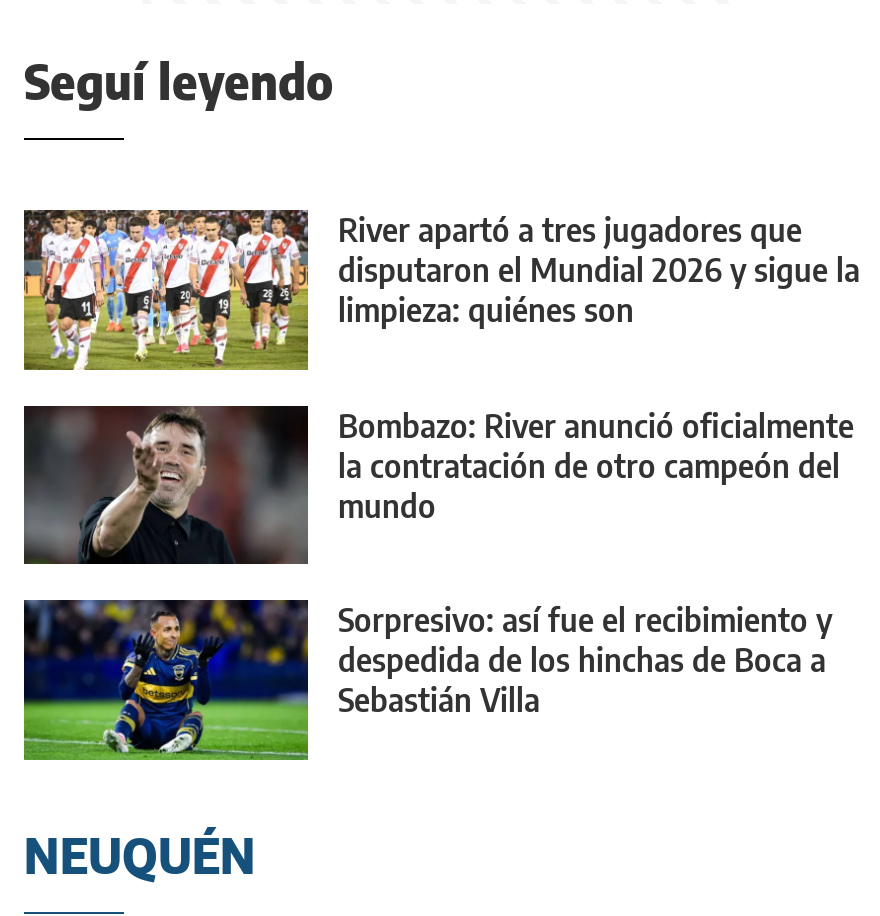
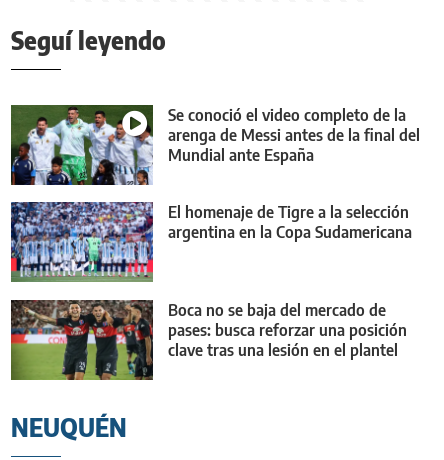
- [image]
- River apartó a tres jugadores que
- disputaron el Mundial 2026 y sigue la
- limpieza: quiénes son
+ [image]
+ Se conoció el video completo de la
+ arenga de Messi antes de la final del
+ Mundial ante España

- [image]
- Bombazo: River anunció oficialmente
- la contratación de otro campeón del
- mundo
+ [image]
+ El homenaje de Tigre a la selección
+ argentina en la Copa Sudamericana

- [image]
- Sorpresivo: así fue el recibimiento y
- despedida de los hinchas de Boca a
- Sebastián Villa
+ [image]
+ Boca no se baja del mercado de
+ pases: busca reforzar una posición
+ clave tras una lesión en el plantel
